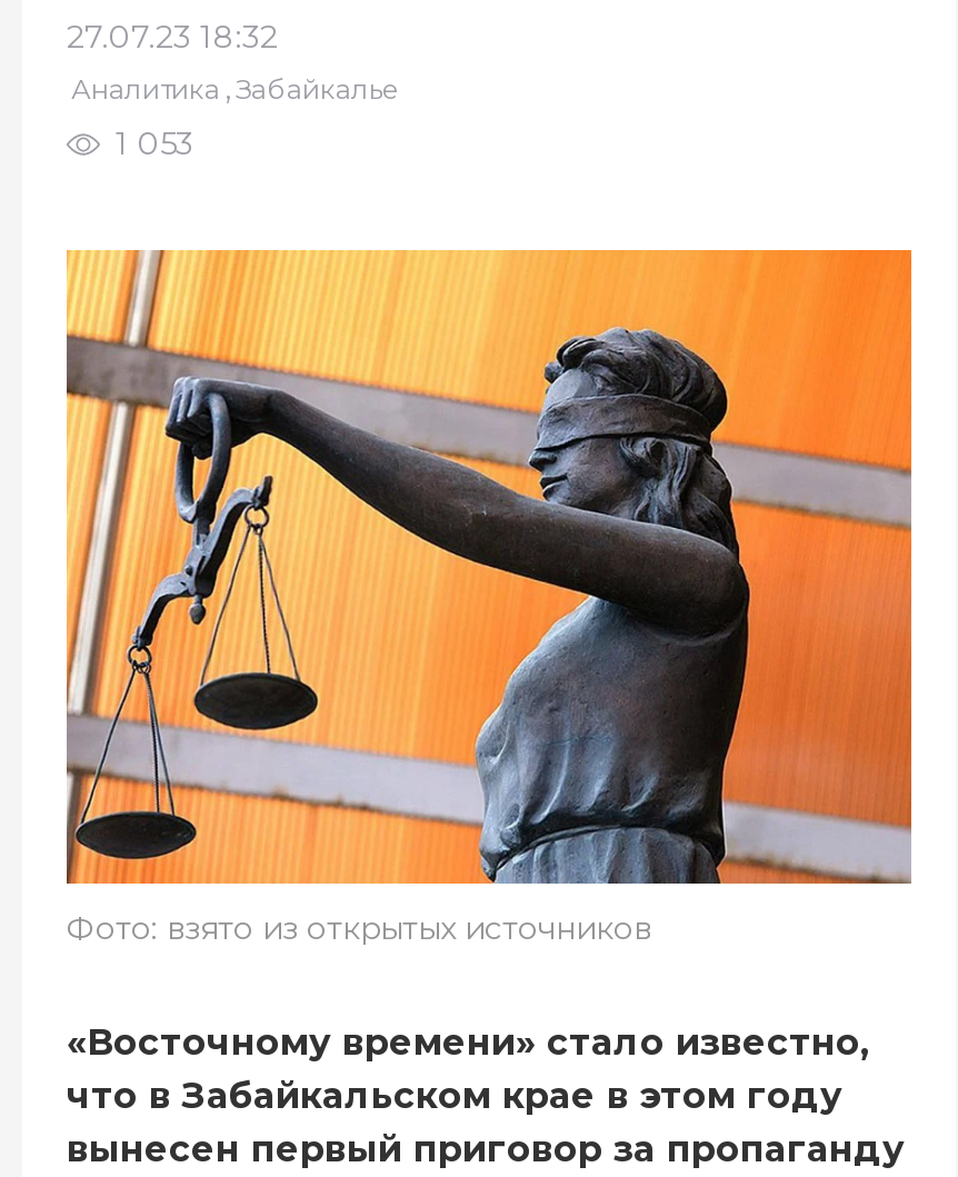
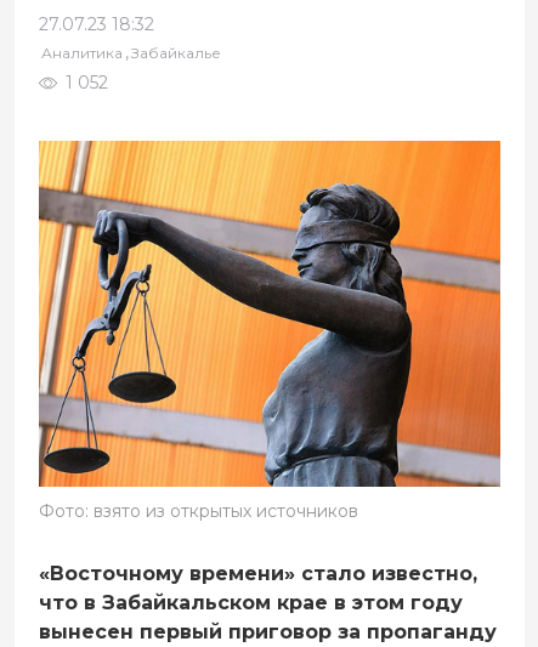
- 1 053
+ 1 052
